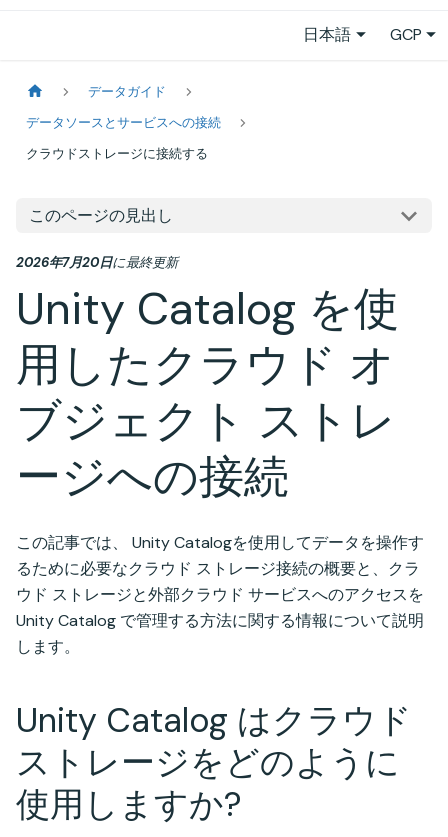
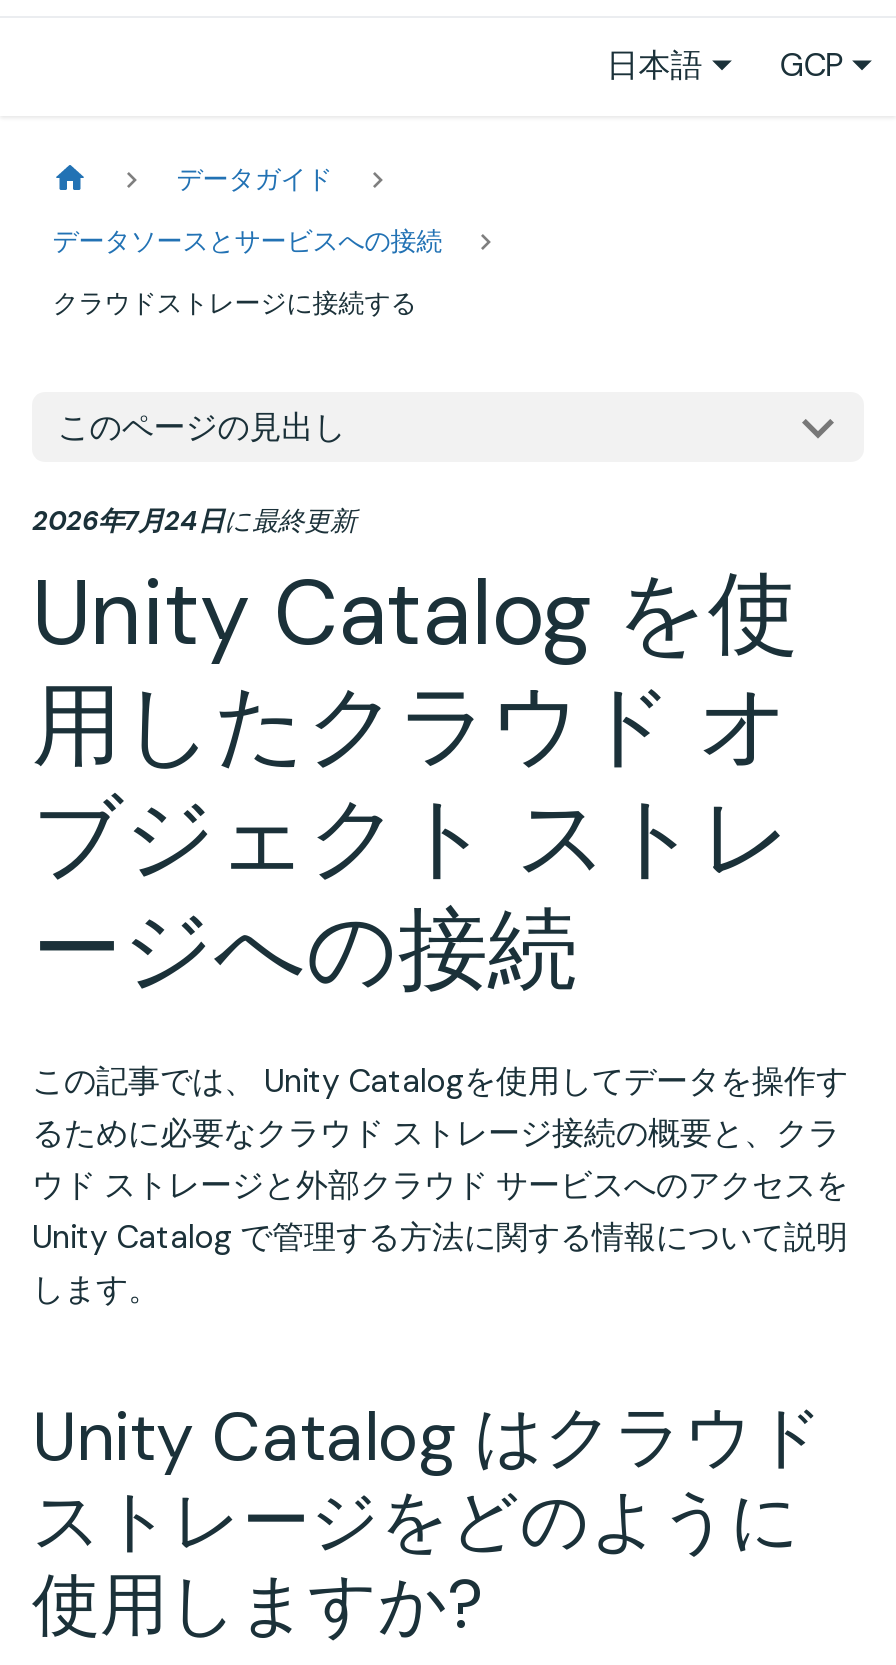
- 2026年7月20日に最終更新
+ 2026年7月24日に最終更新
